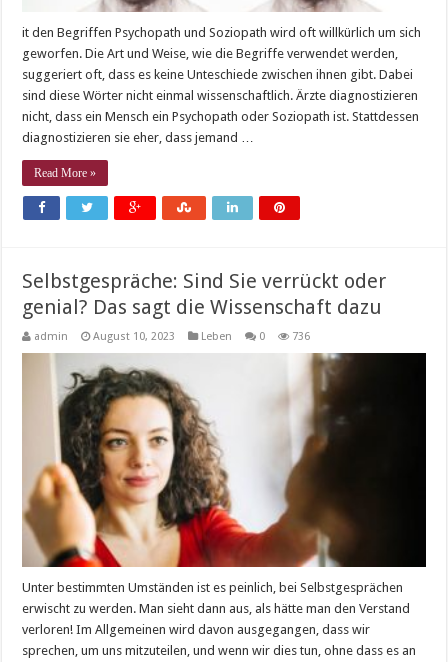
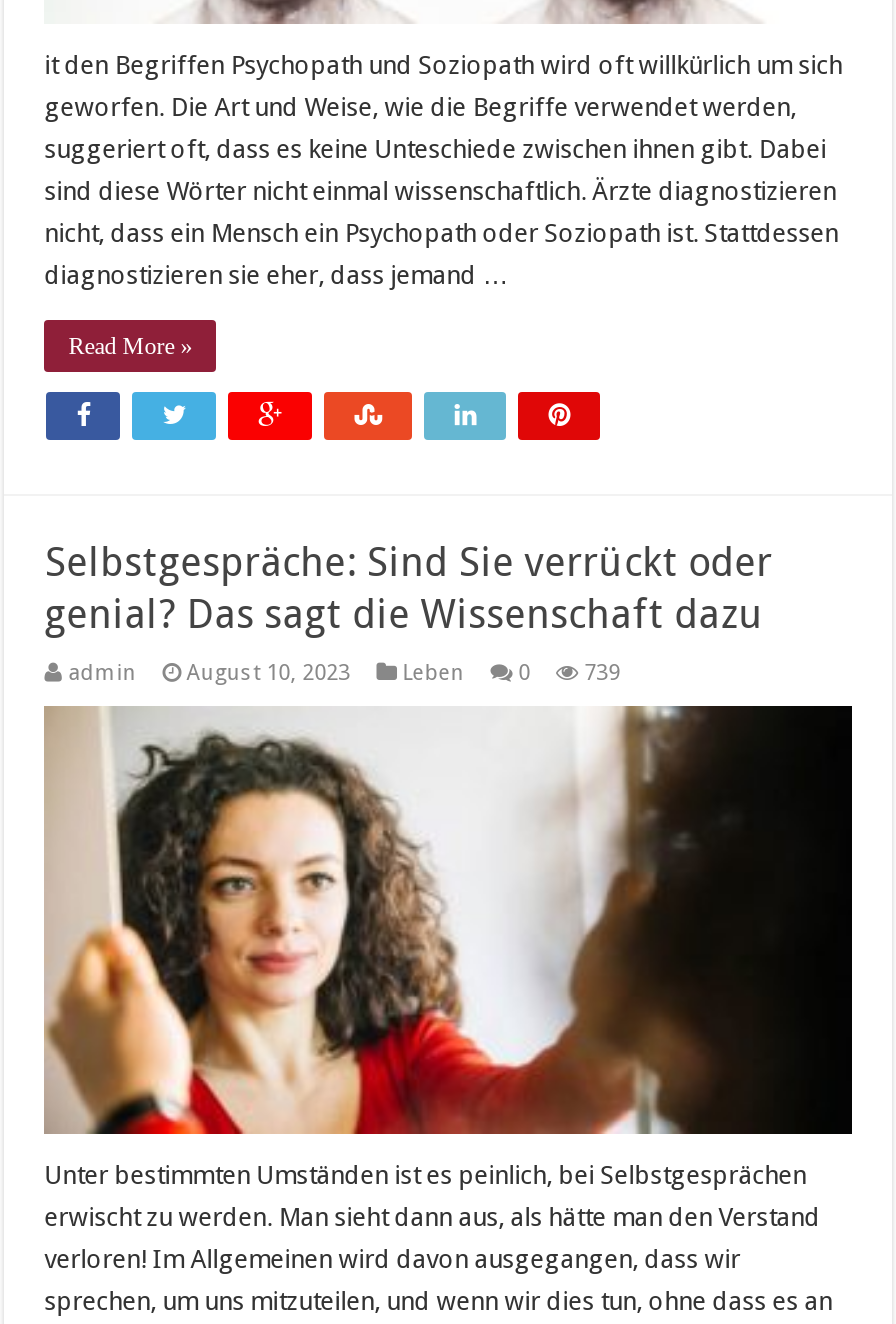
- 736
+ 739
